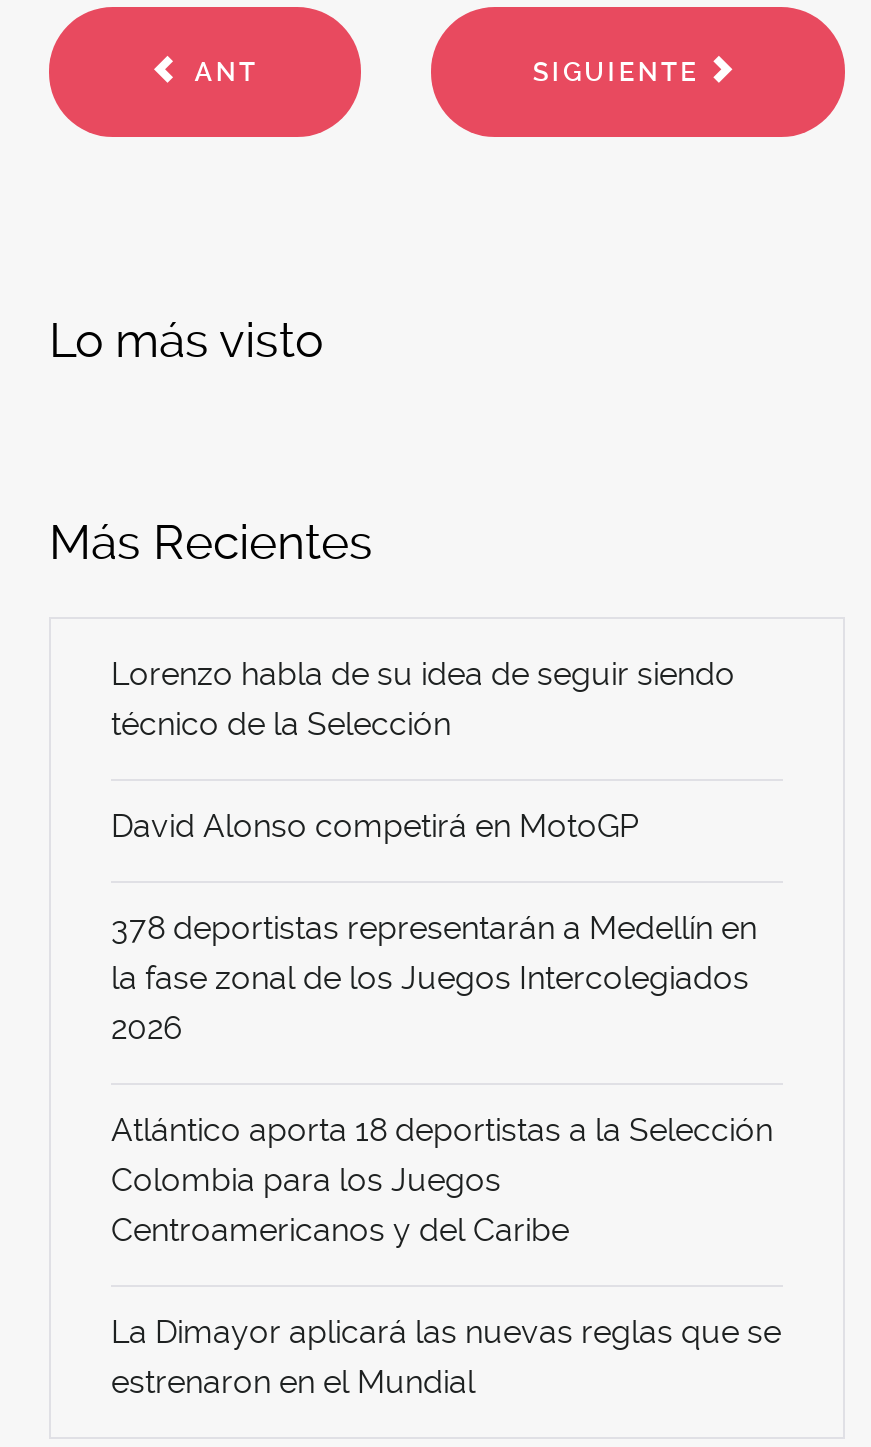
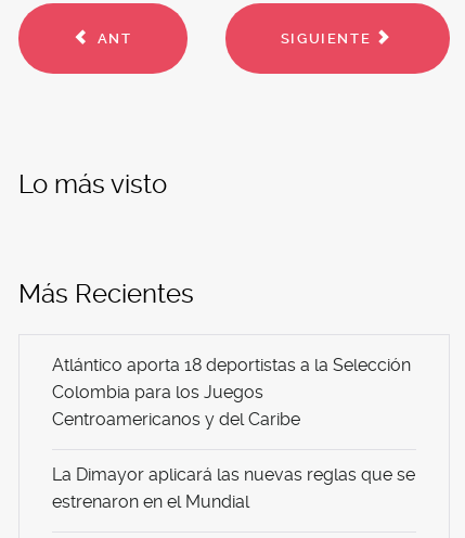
- Lorenzo habla de su idea de seguir siendo
- técnico de la Selección
- David Alonso competirá en MotoGP
- 378 deportistas representarán a Medellín en
- la fase zonal de los Juegos Intercolegiados
- 2026
